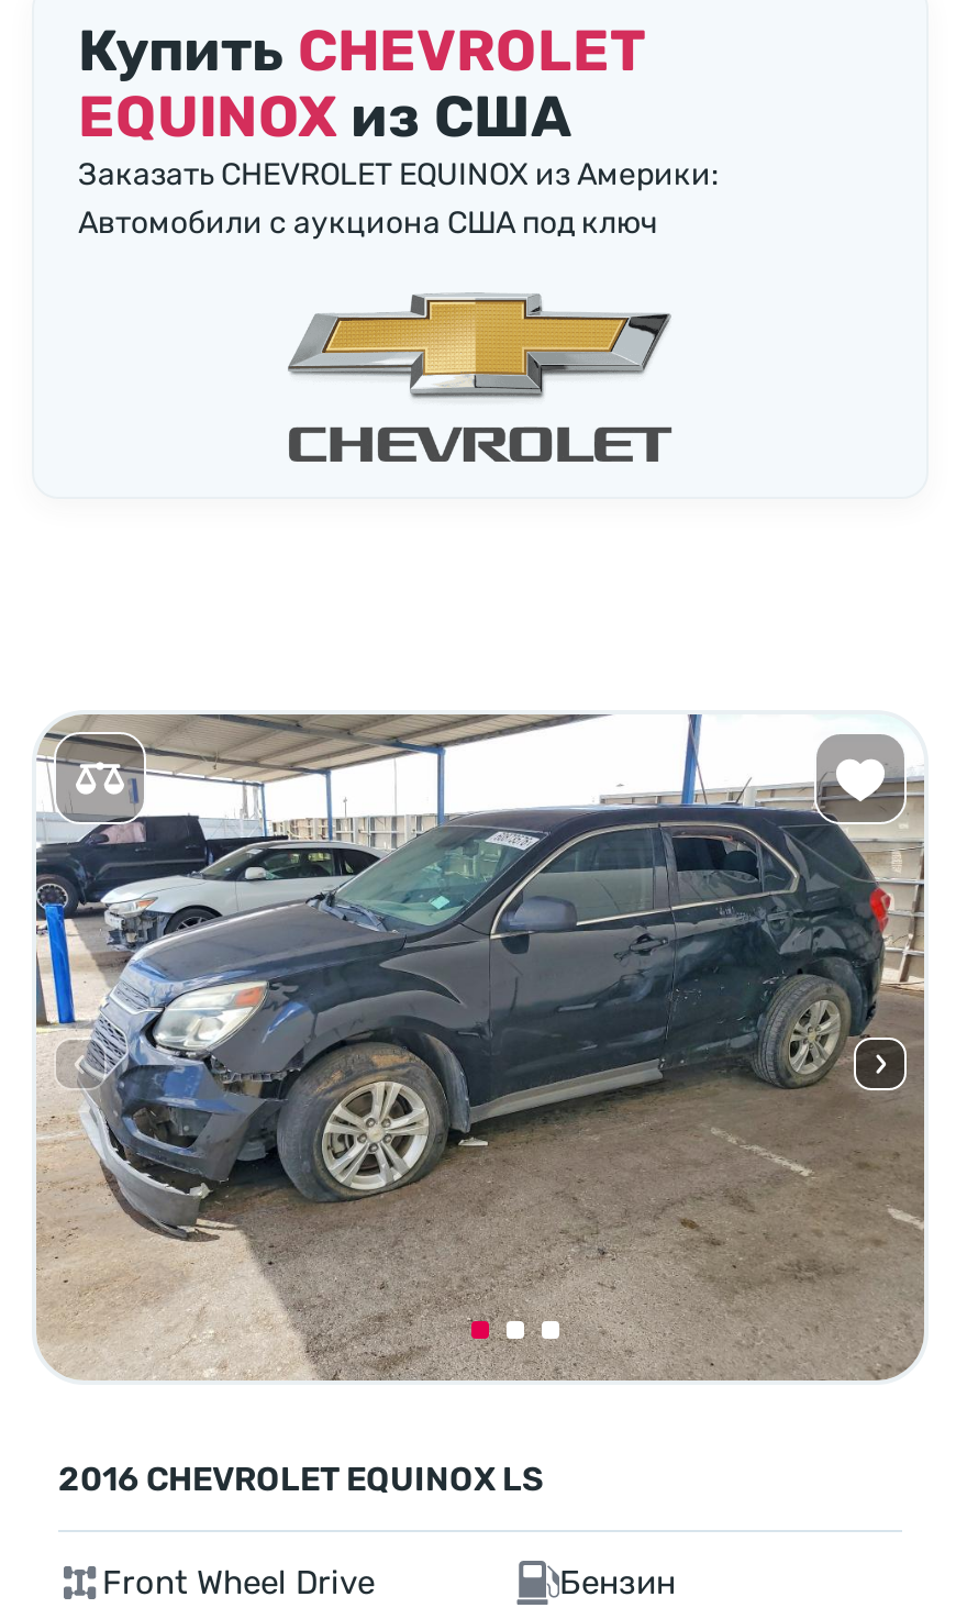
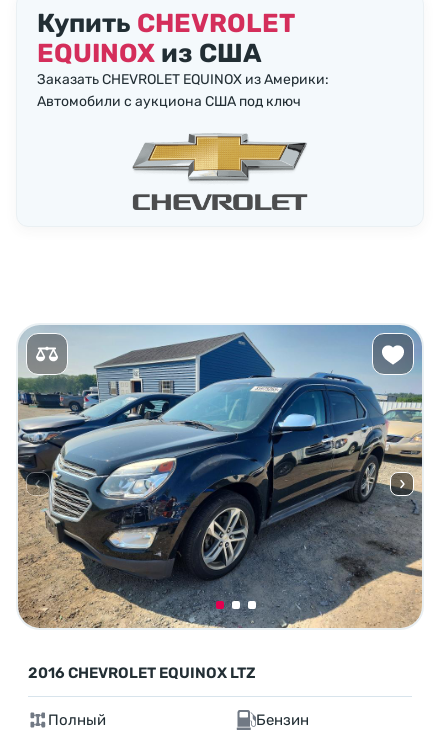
- [image]
- 2016 CHEVROLET EQUINOX LS
+ [image]
+ 2016 CHEVROLET EQUINOX LTZ

- Front Wheel Drive
+ Полный
